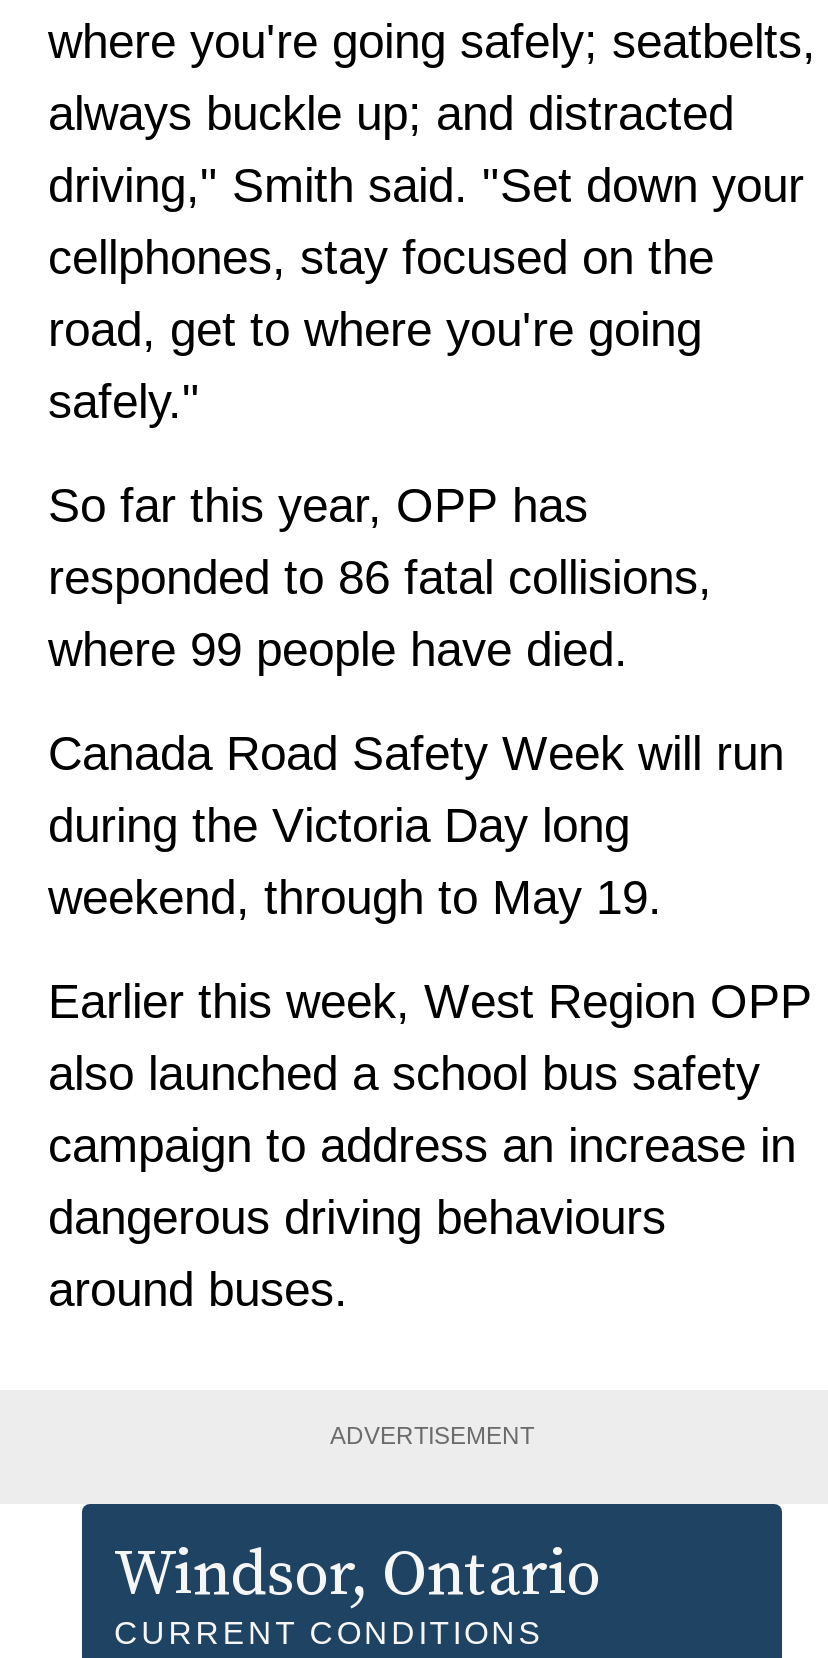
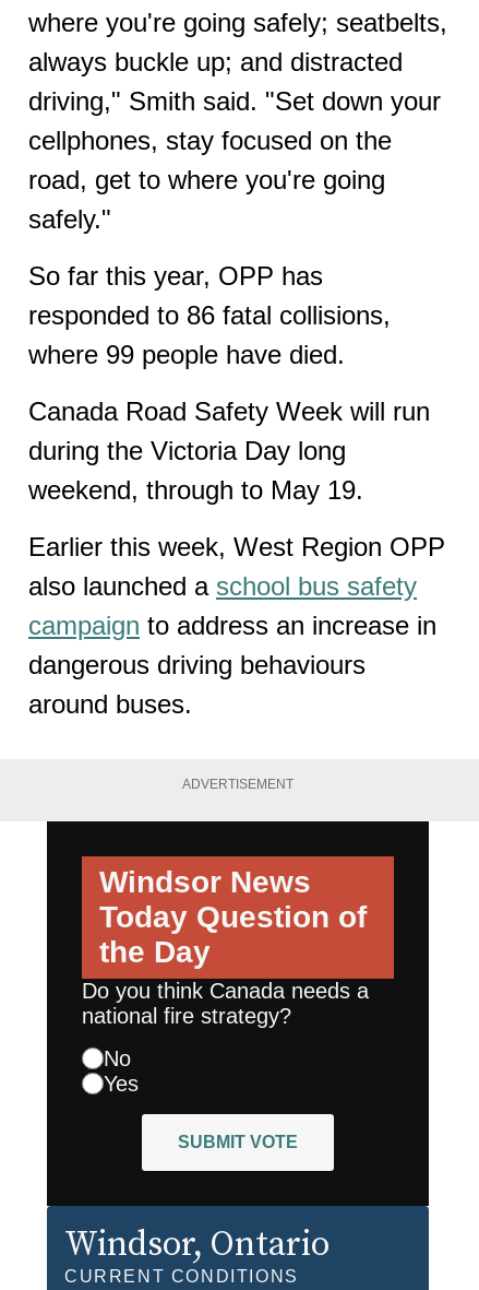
+ [image]
+ Windsor News
+ Today Question of
+ the Day
+ Do you think Canada needs a
+ national fire strategy?
+ No
+ Yes
+ SUBMIT VOTE
